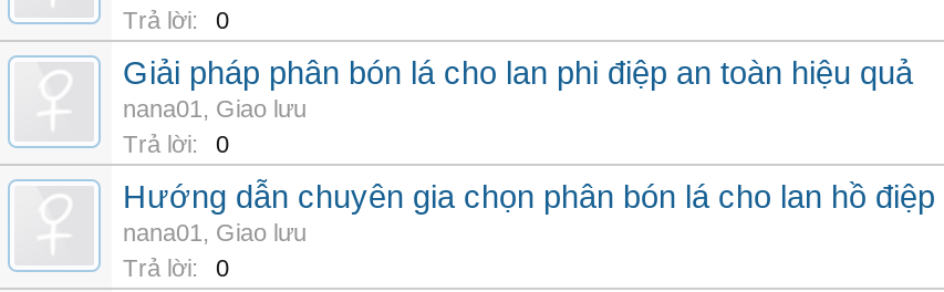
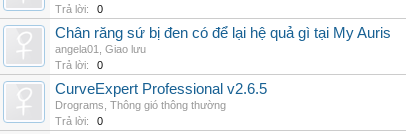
- Giải pháp phân bón lá cho lan phi điệp an toàn hiệu quả
- nana01, Giao lưu
+ Chân răng sứ bị đen có để lại hệ quả gì tại My Auris
+ angela01, Giao lưu

- Hướng dẫn chuyên gia chọn phân bón lá cho lan hồ điệp
- nana01, Giao lưu
+ CurveExpert Professional v2.6.5
+ Drograms, Thông gió thông thường
